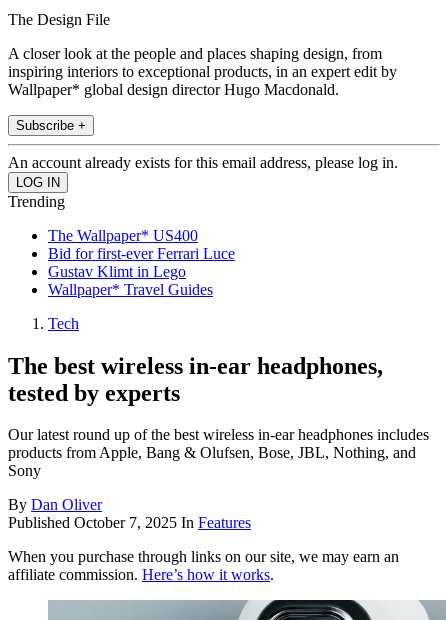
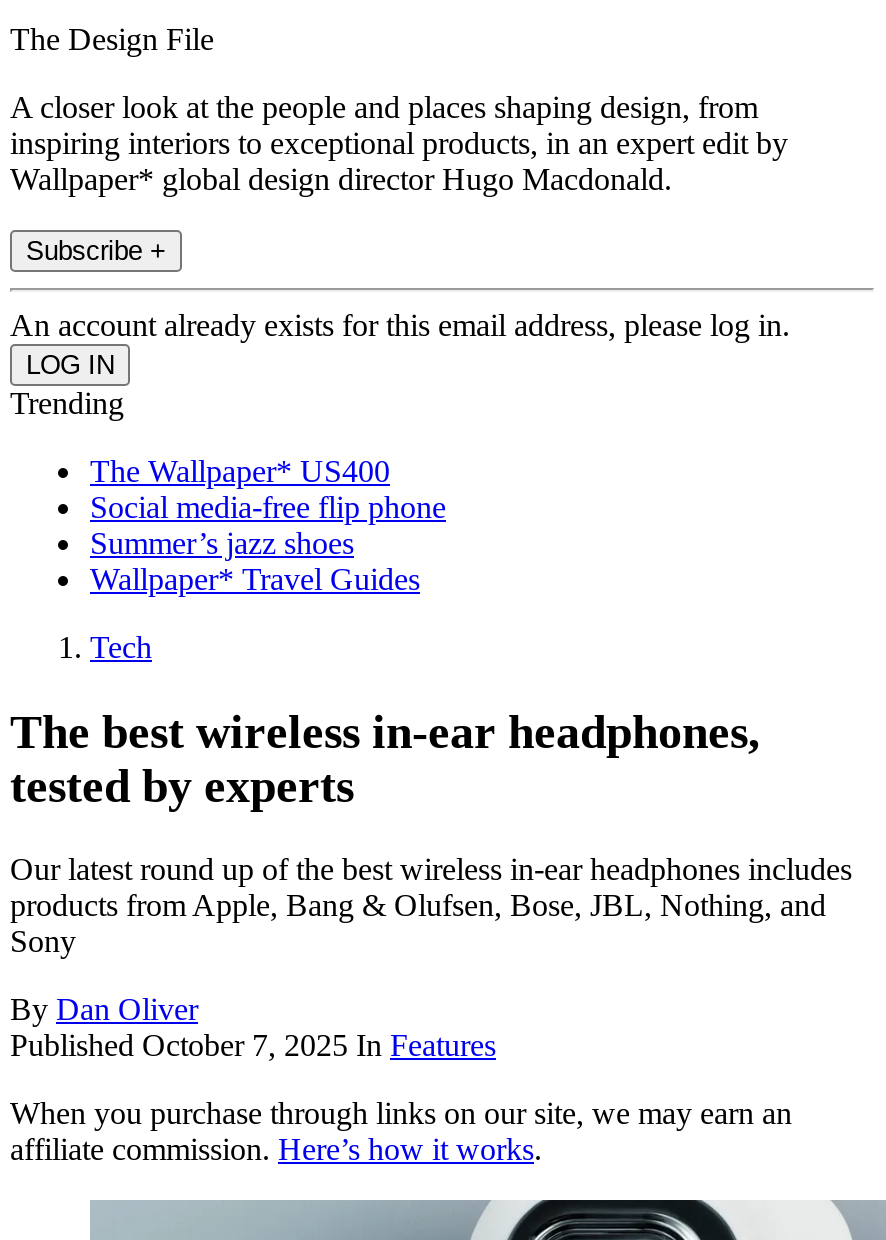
- Bid for first-ever Ferrari Luce
- Gustav Klimt in Lego
+ Social media-free flip phone
+ Summer’s jazz shoes
